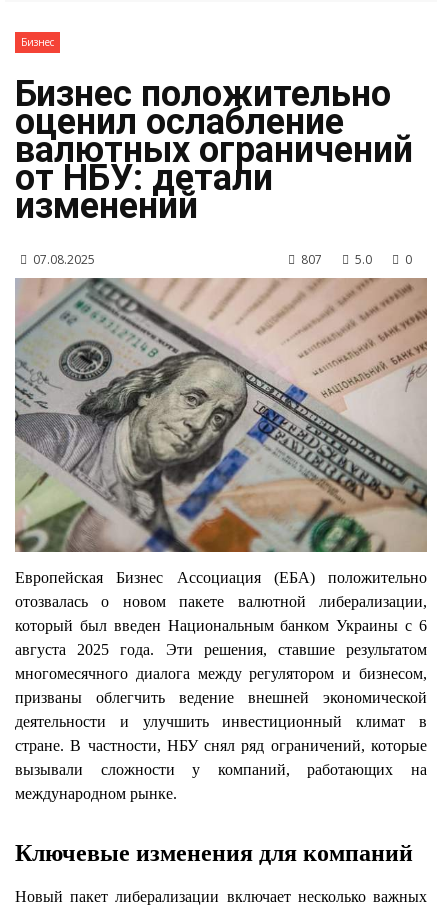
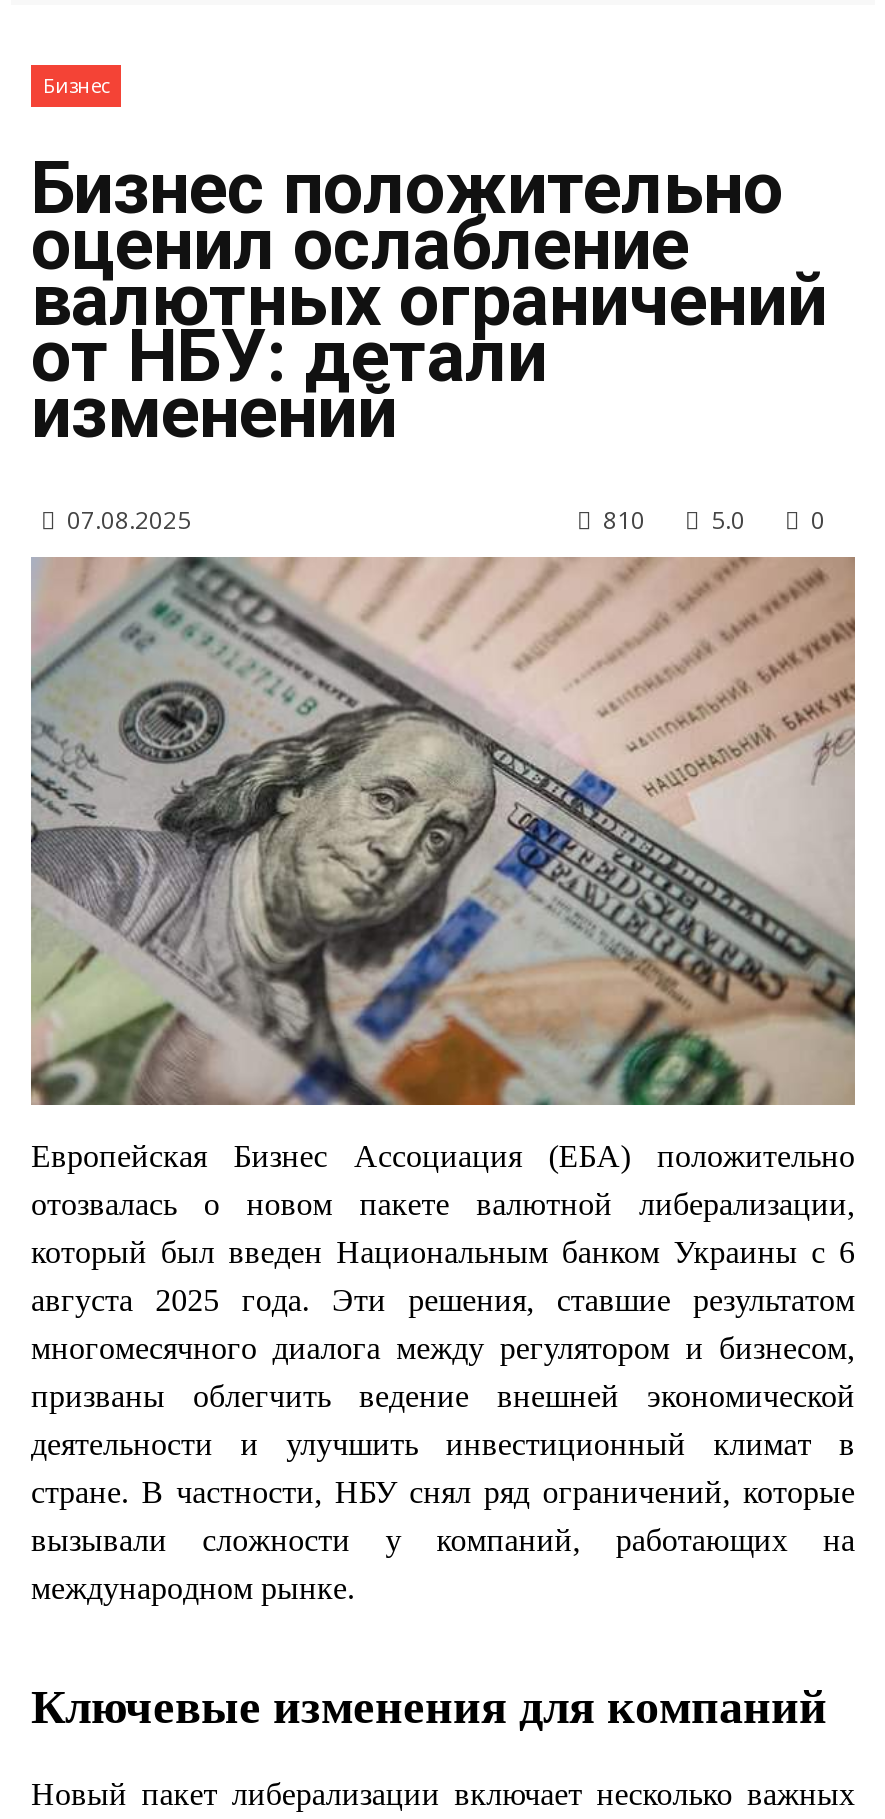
- 807 5.0 0
+ 810 5.0 0
